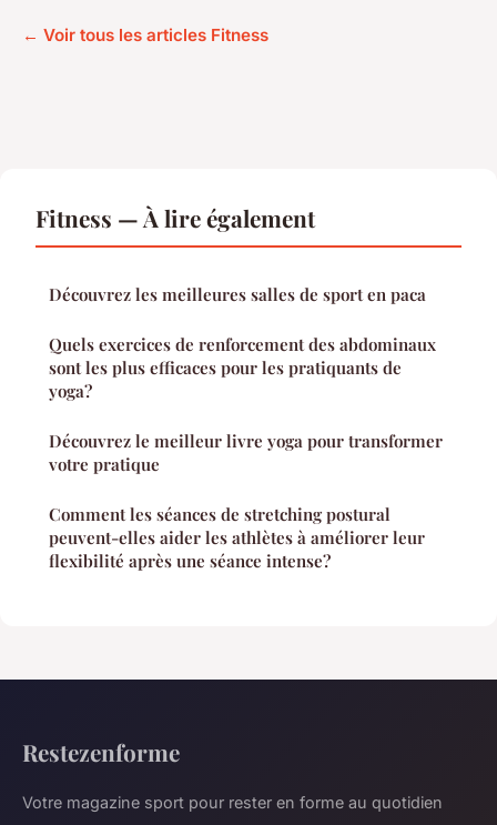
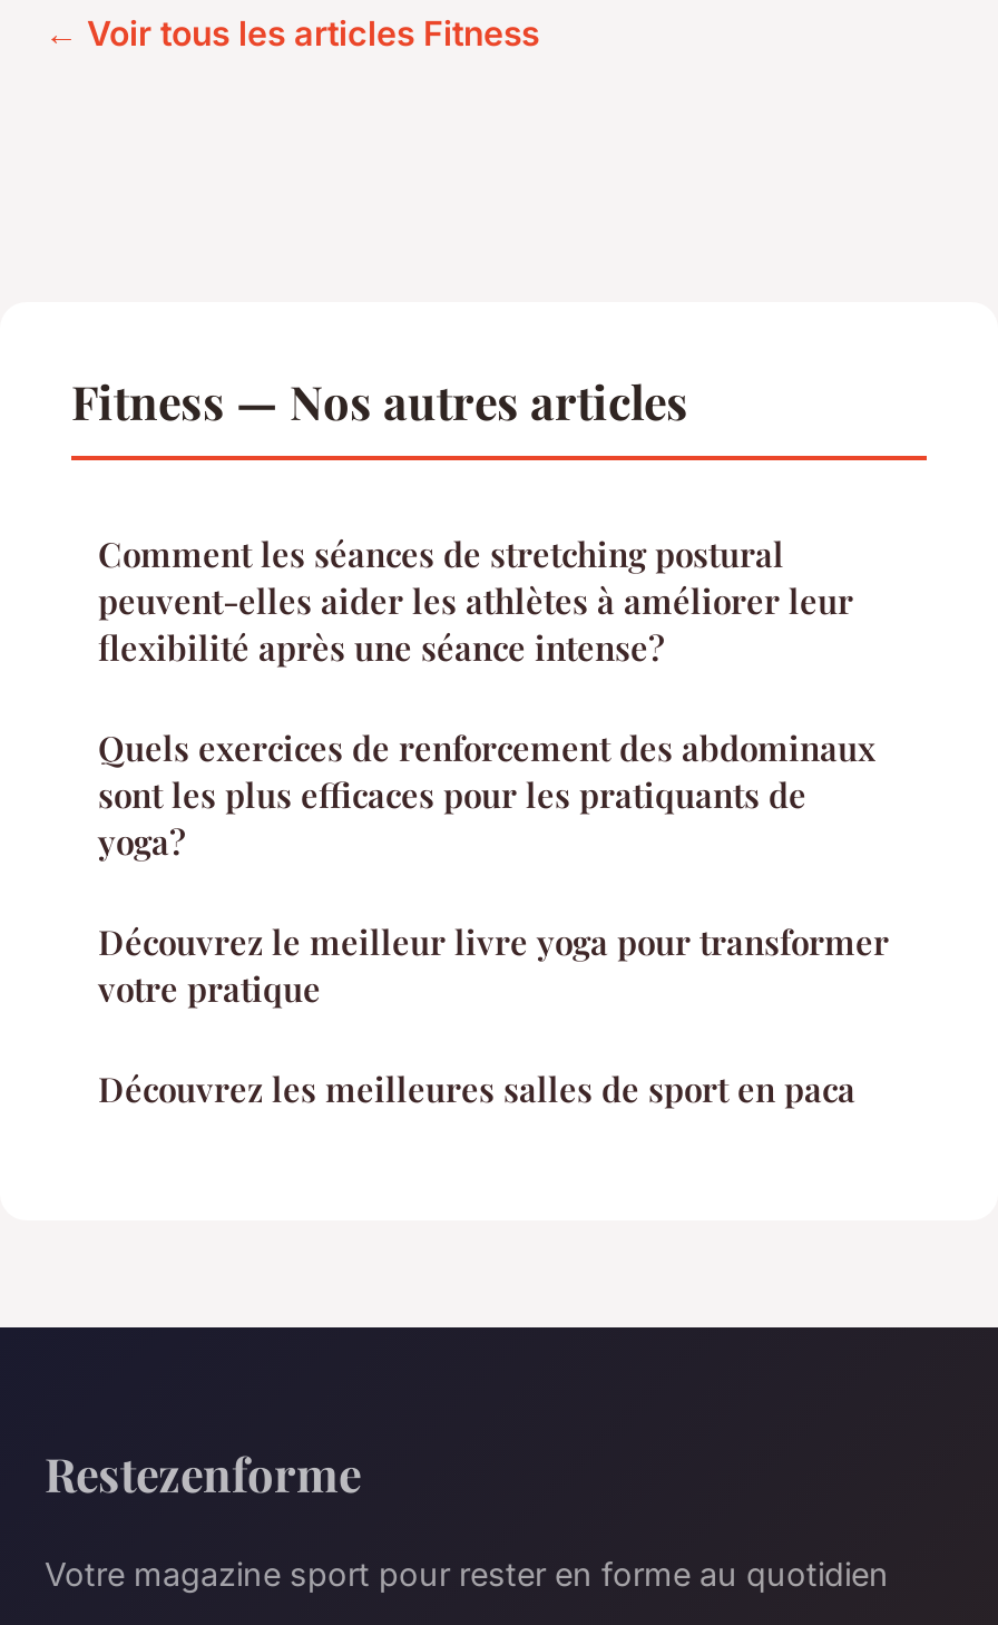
- Fitness — À lire également
+ Fitness — Nos autres articles

moved down: Découvrez les meilleures salles de sport en paca

moved down: Quels exercices de renforcement des abdominaux | sont les plus efficaces pour les pratiquants de | yoga? | Découvrez le meilleur livre yoga pour transformer | votre pratique

moved up: Comment les séances de stretching postural | peuvent-elles aider les athlètes à améliorer leur | flexibilité après une séance intense?
